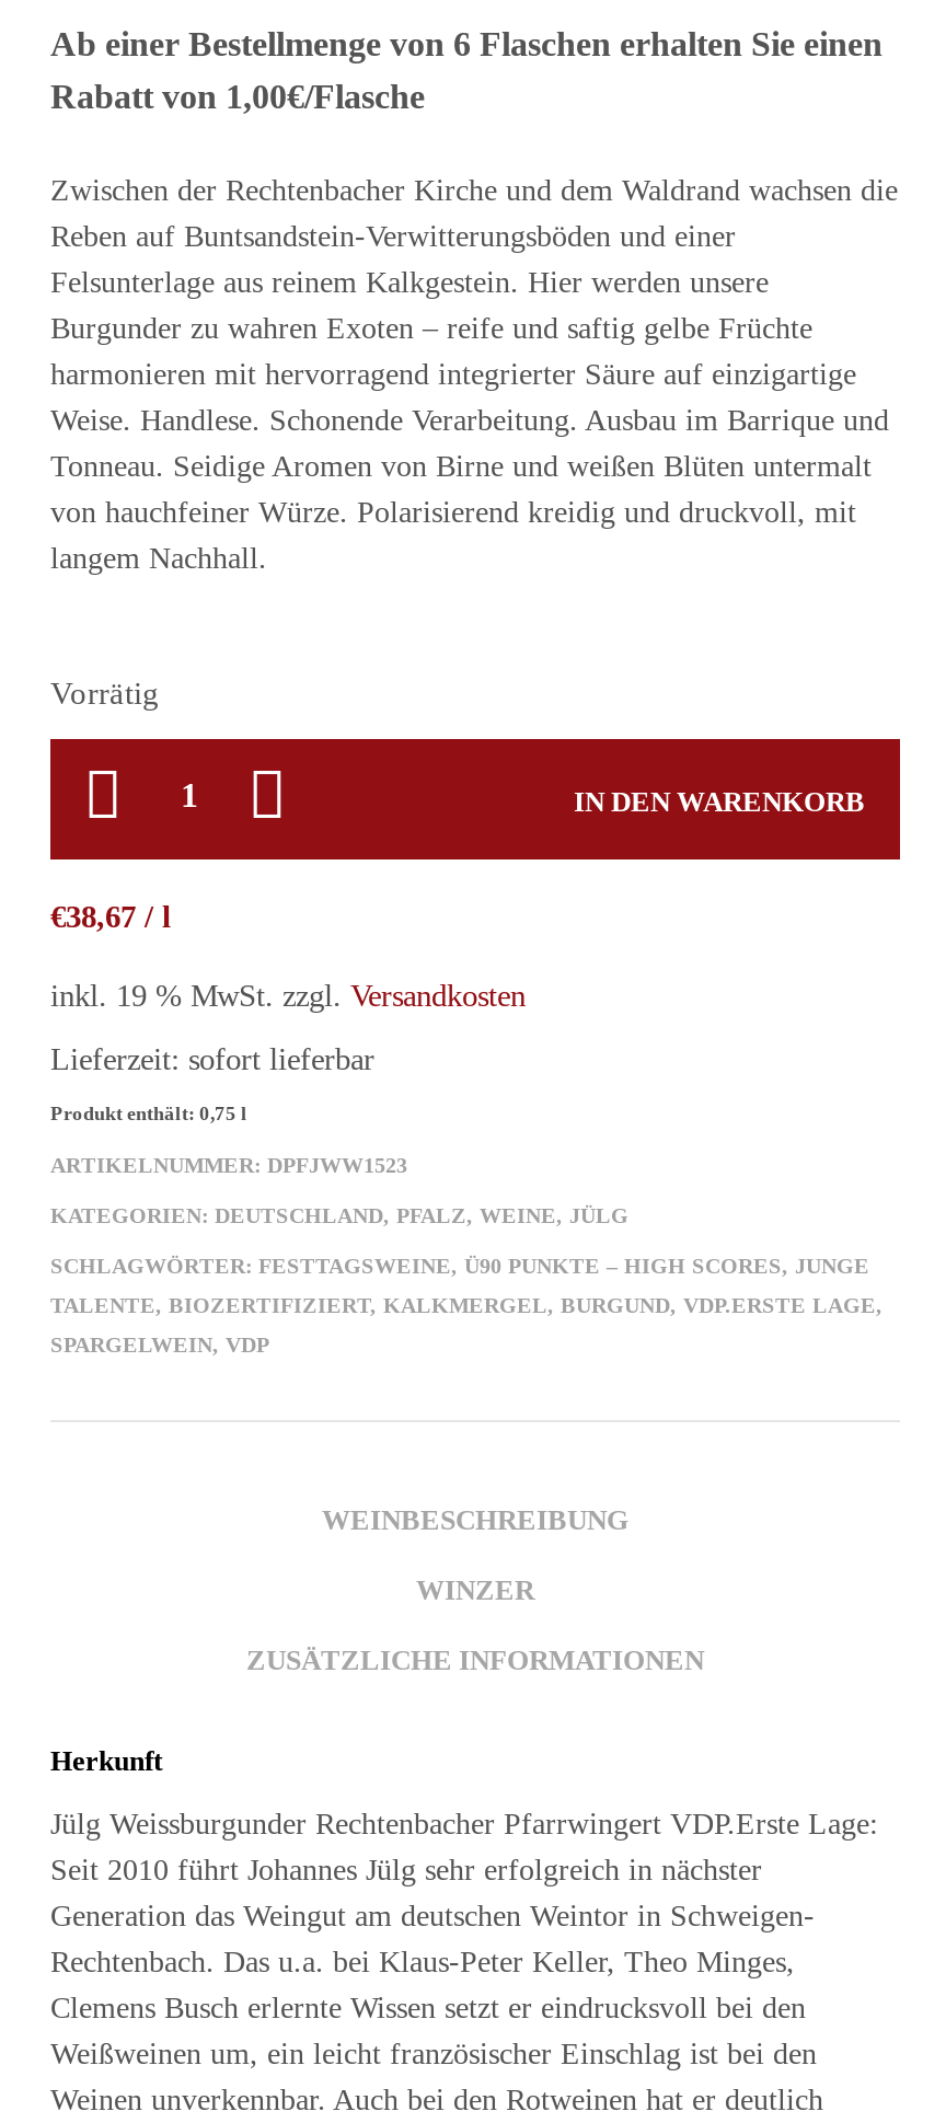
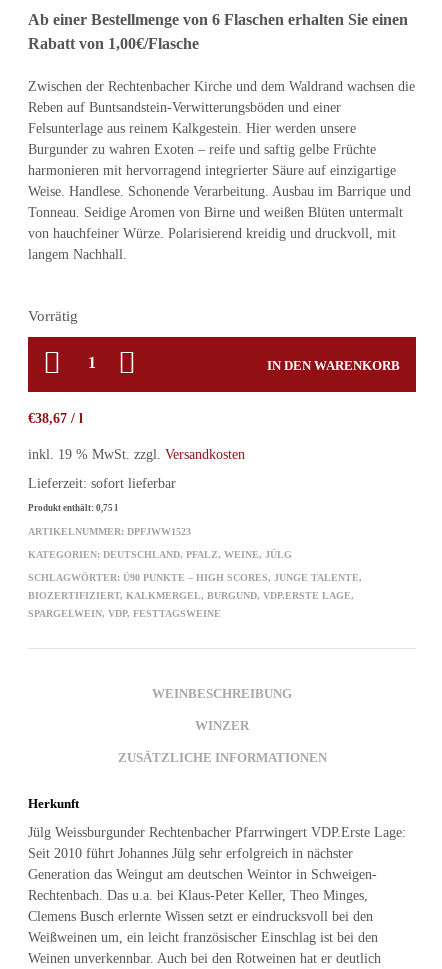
- SCHLAGWÖRTER: FESTTAGSWEINE, Ü90 PUNKTE – HIGH SCORES, JUNGE
+ SCHLAGWÖRTER: Ü90 PUNKTE – HIGH SCORES, JUNGE TALENTE,

- TALENTE, BIOZERTIFIZIERT, KALKMERGEL, BURGUND, VDP.ERSTE LAGE,
+ BIOZERTIFIZIERT, KALKMERGEL, BURGUND, VDP.ERSTE LAGE,

- SPARGELWEIN, VDP
+ SPARGELWEIN, VDP, FESTTAGSWEINE
